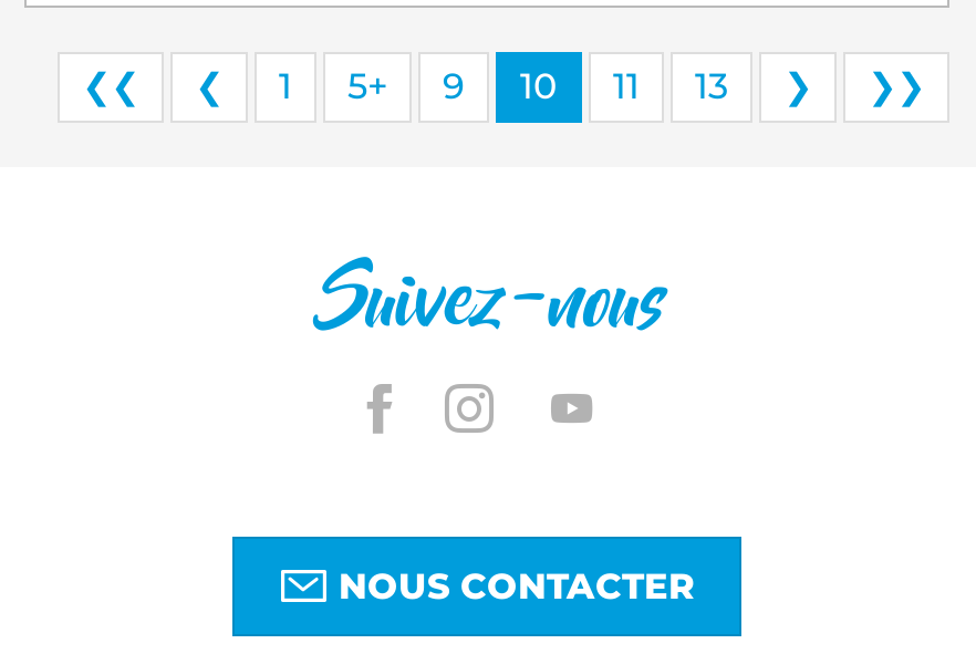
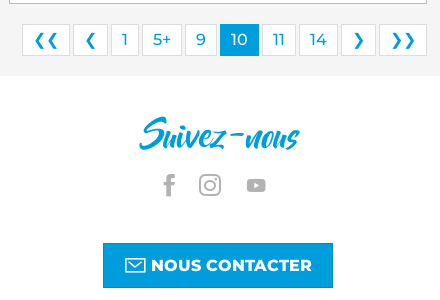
- 13
+ 14
